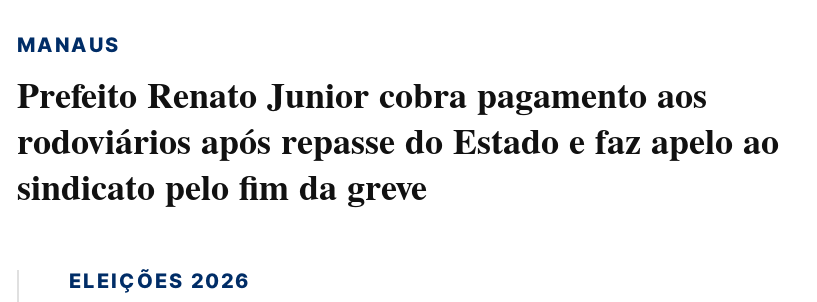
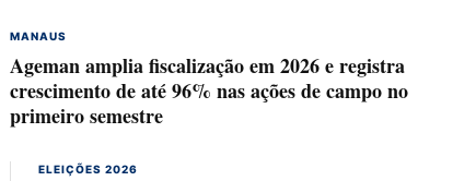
- Prefeito Renato Junior cobra pagamento aos
- rodoviários após repasse do Estado e faz apelo ao
- sindicato pelo fim da greve
+ Ageman amplia fiscalização em 2026 e registra
+ crescimento de até 96% nas ações de campo no
+ primeiro semestre
